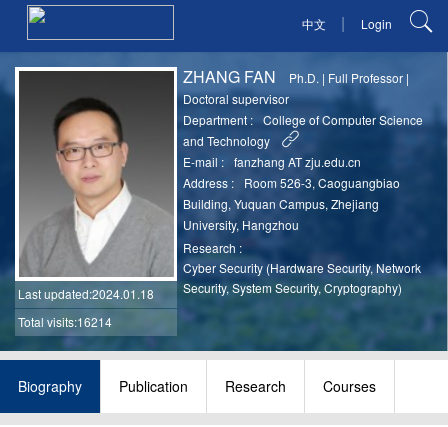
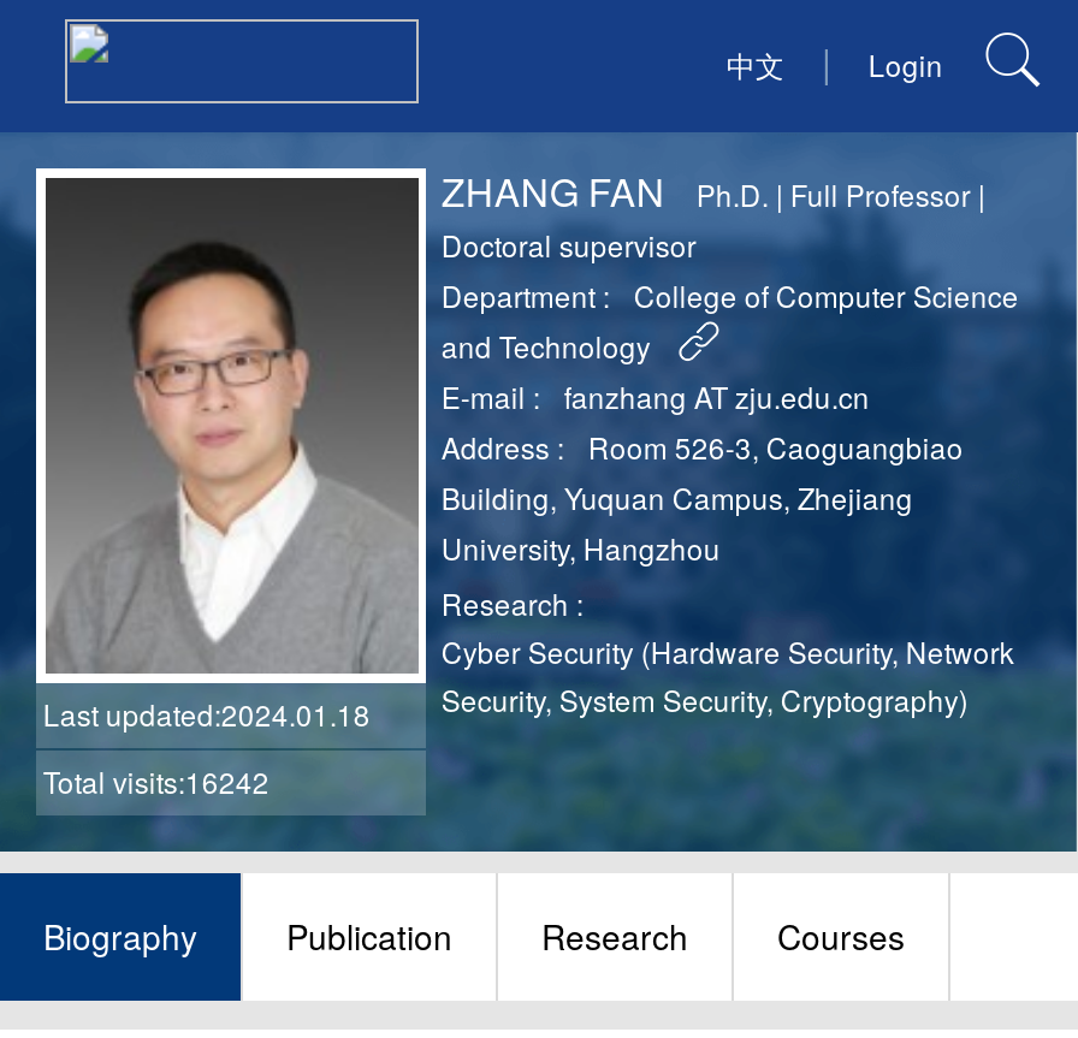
- Total visits:16214
+ Total visits:16242
